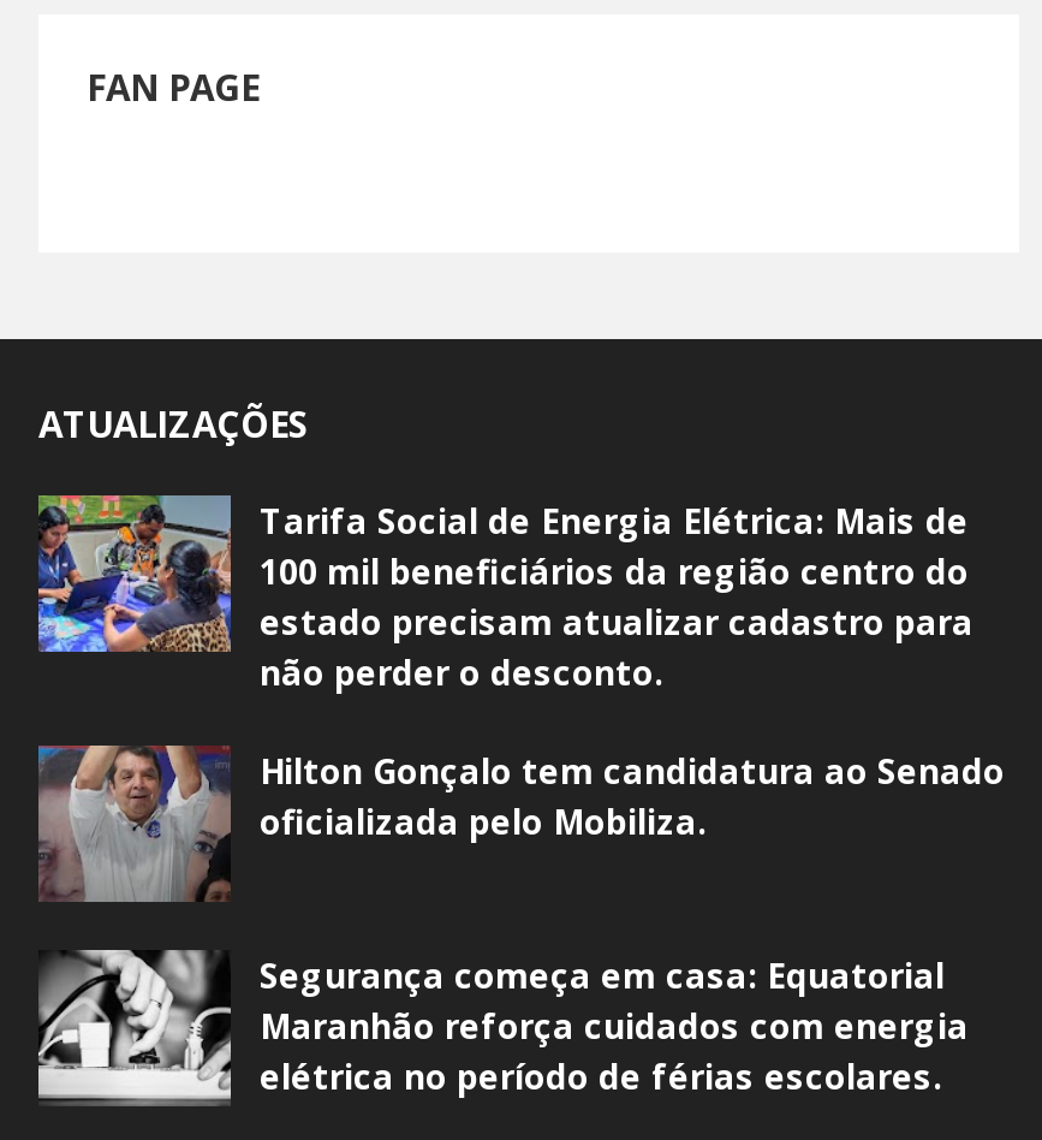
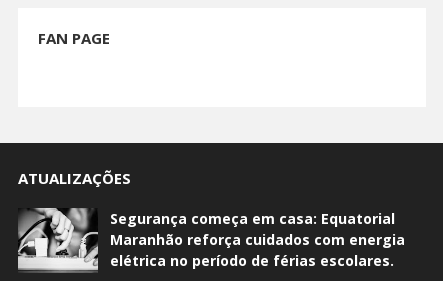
- [image]
- Tarifa Social de Energia Elétrica: Mais de
- 100 mil beneficiários da região centro do
- estado precisam atualizar cadastro para
- não perder o desconto.
- Hilton Gonçalo tem candidatura ao Senado
- oficializada pelo Mobiliza.

- [image]
